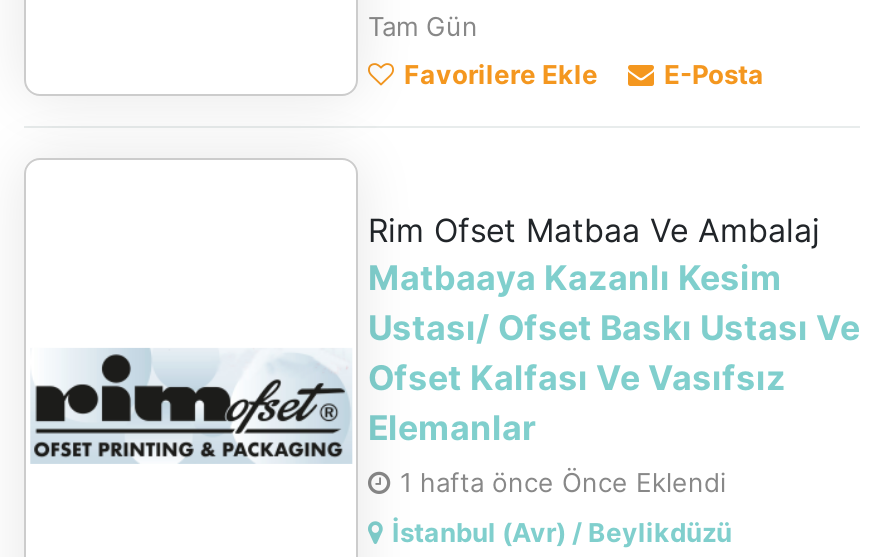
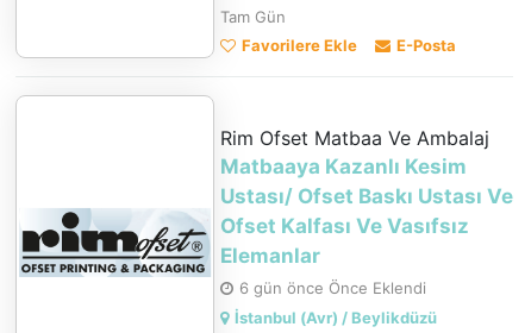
- 1 hafta önce Önce Eklendi
+ 6 gün önce Önce Eklendi
